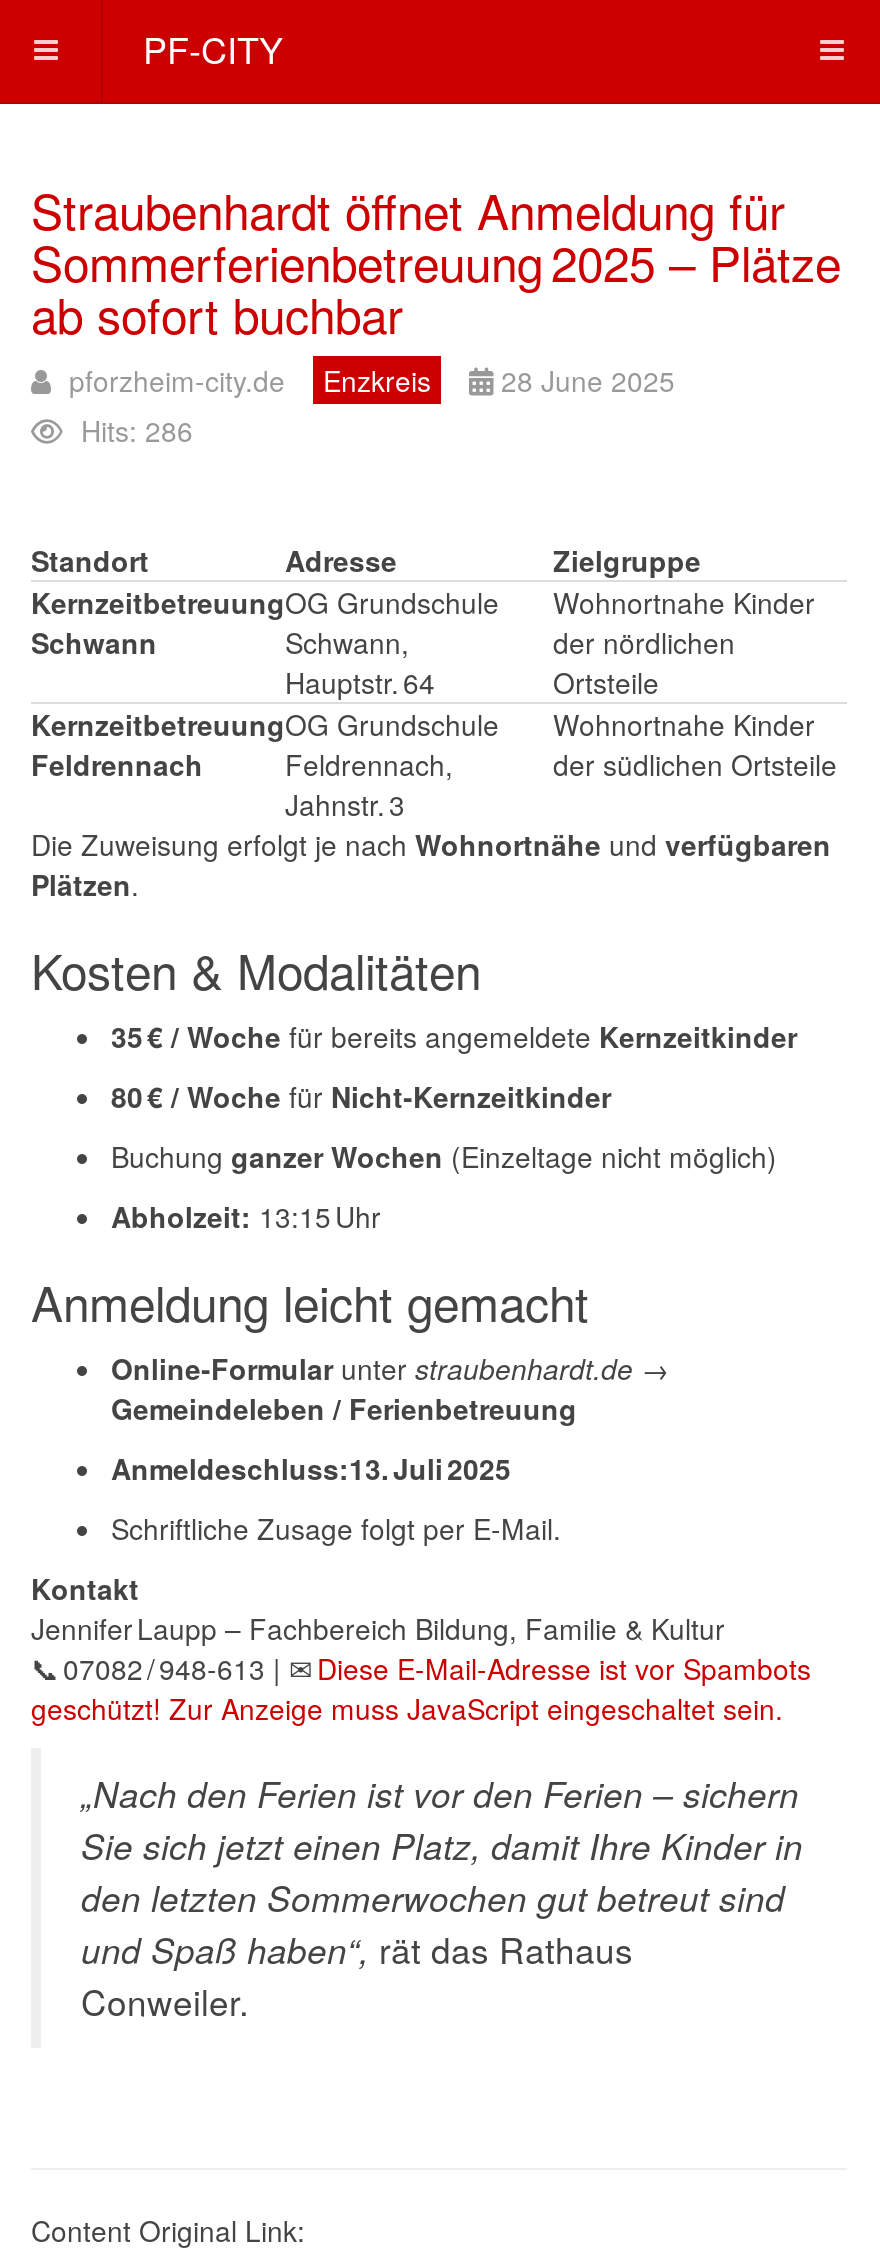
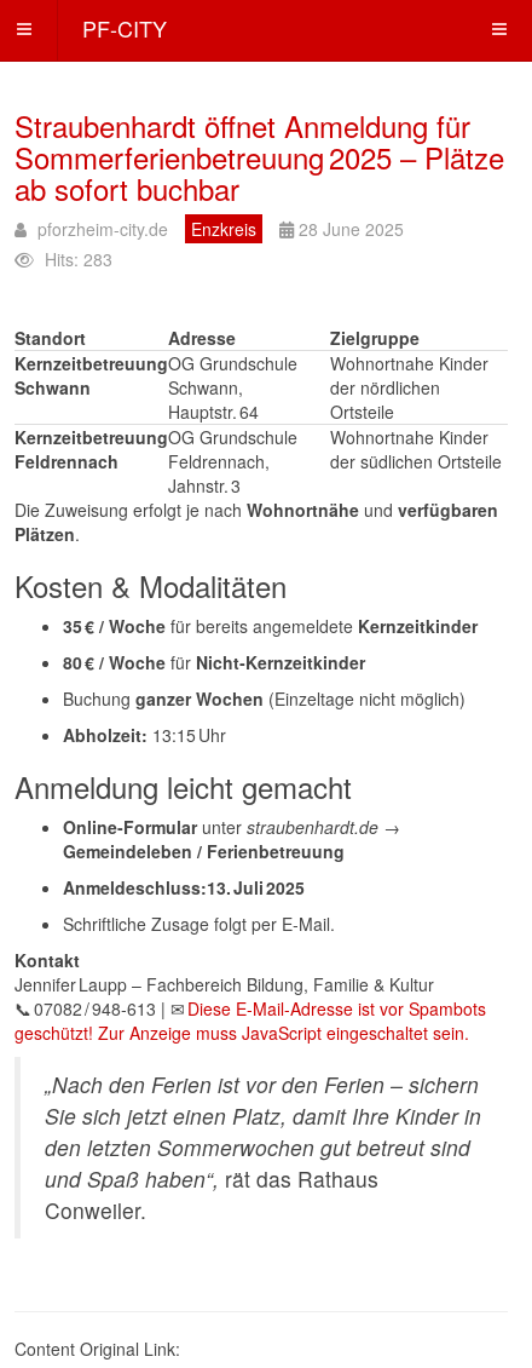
- Hits: 286
+ Hits: 283
